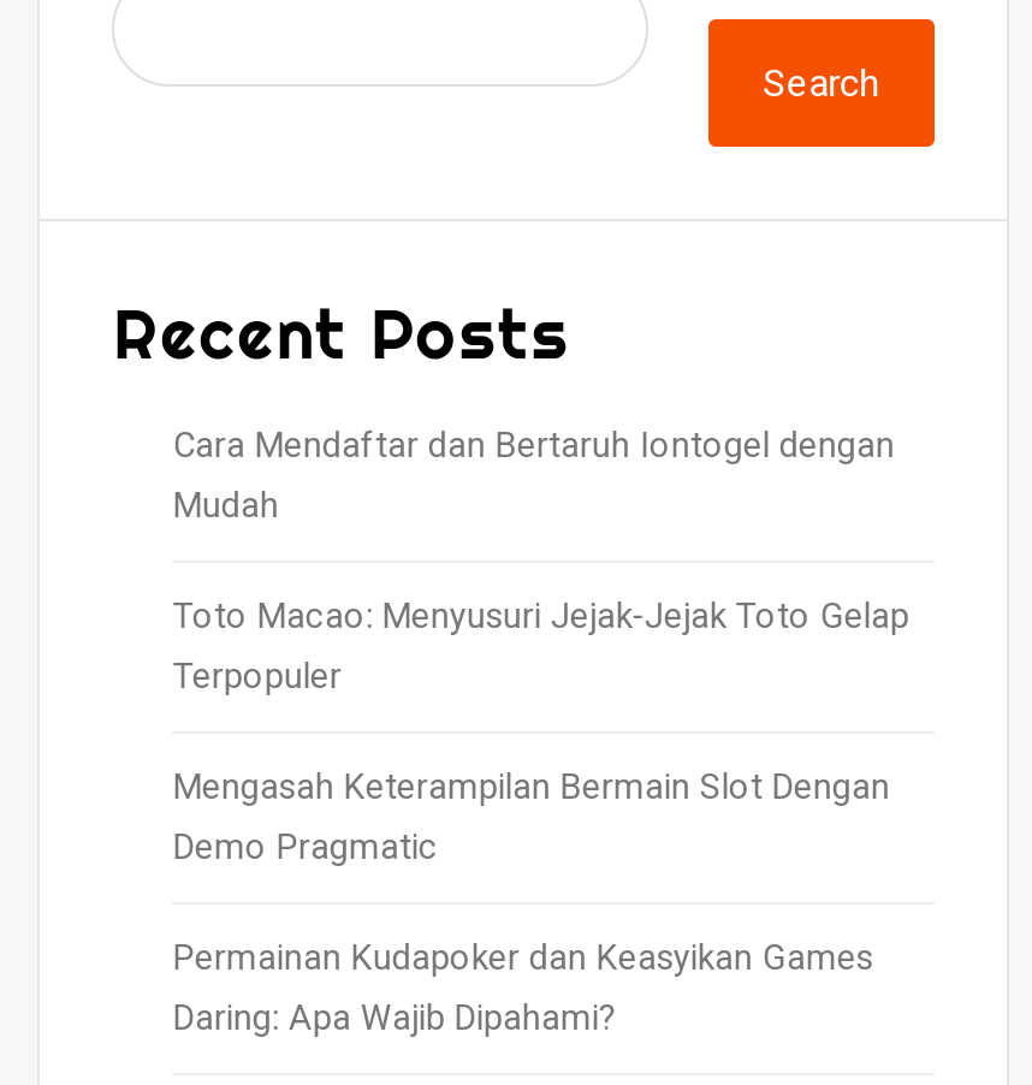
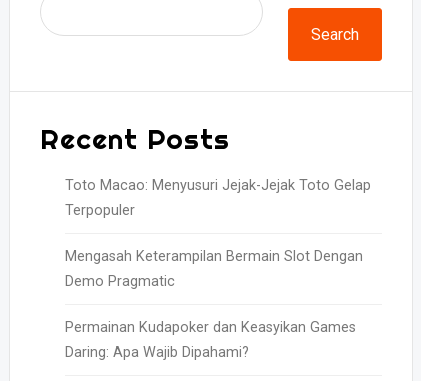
- Cara Mendaftar dan Bertaruh Iontogel dengan
- Mudah
